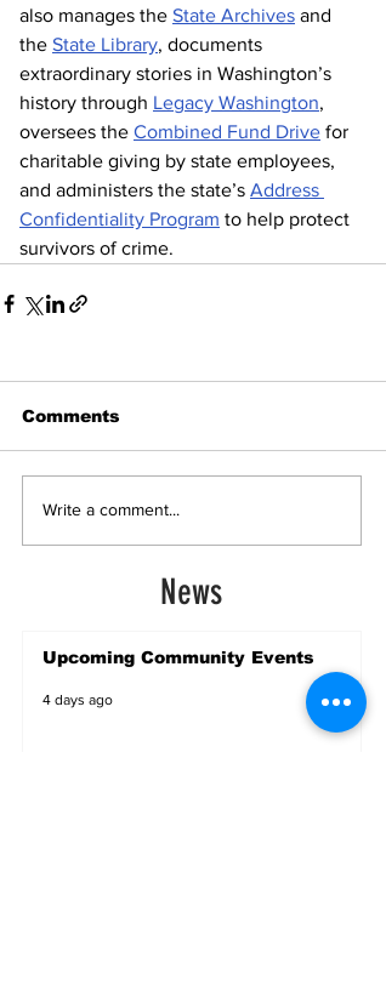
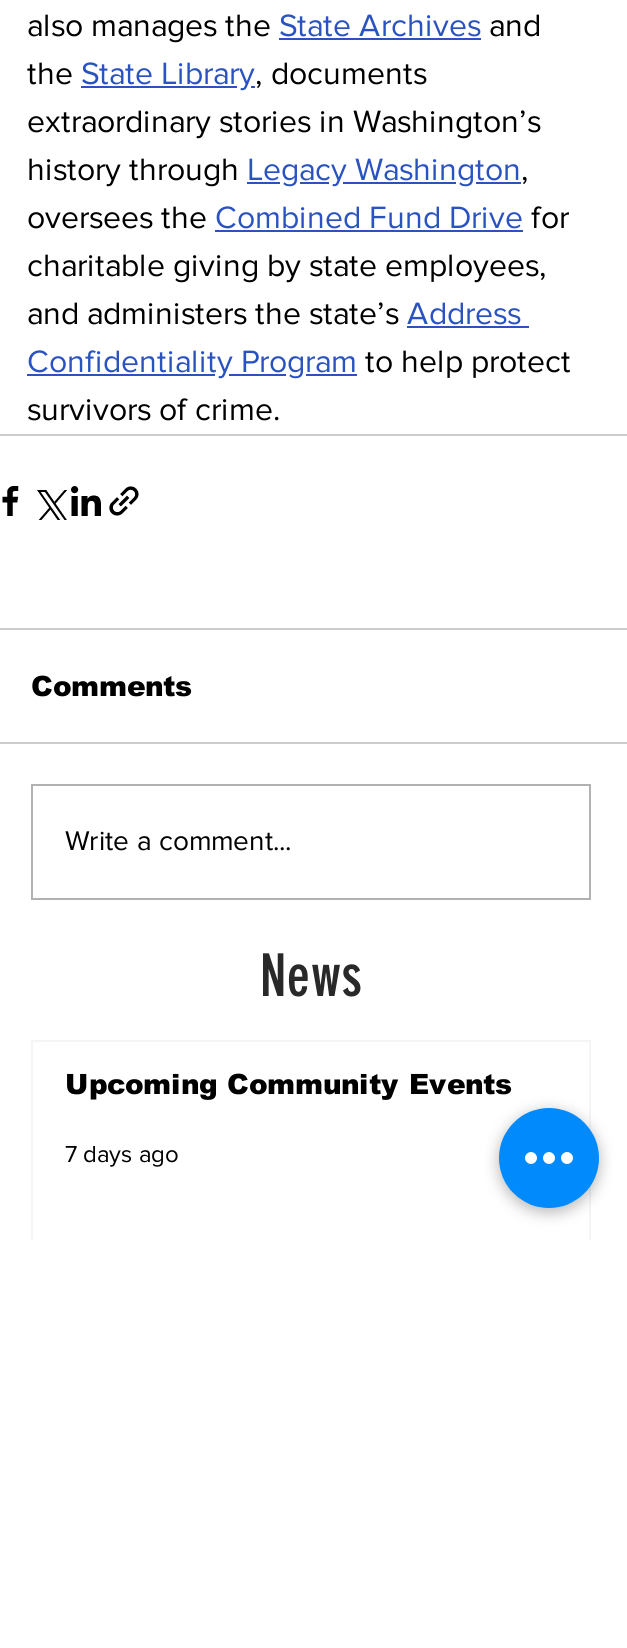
- 4 days ago
+ 7 days ago
